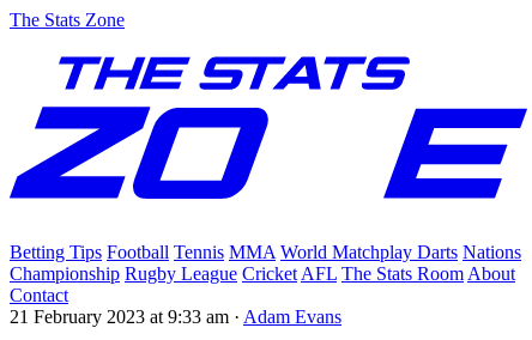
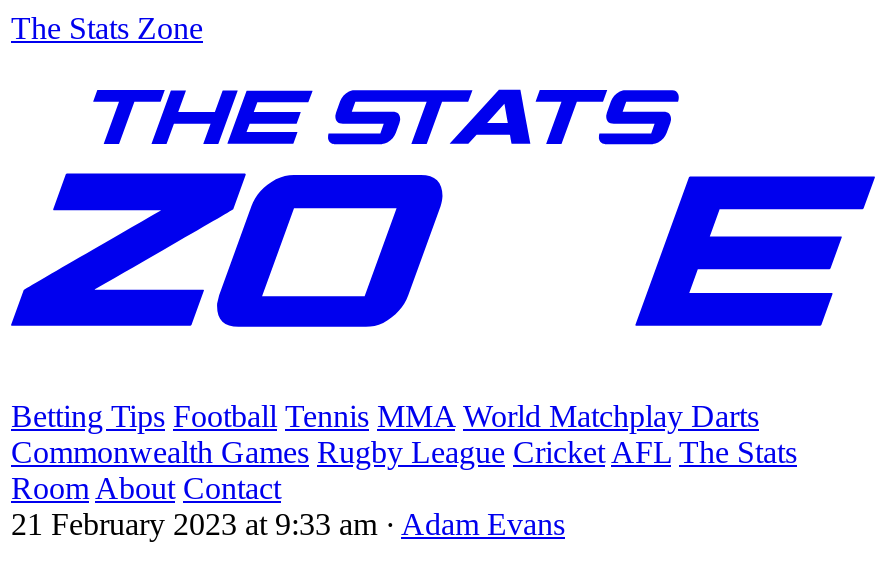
- Betting Tips Football Tennis MMA World Matchplay Darts Nations
- Championship Rugby League Cricket AFL The Stats Room About
- Contact
+ Betting Tips Football Tennis MMA World Matchplay Darts
+ Commonwealth Games Rugby League Cricket AFL The Stats
+ Room About Contact
